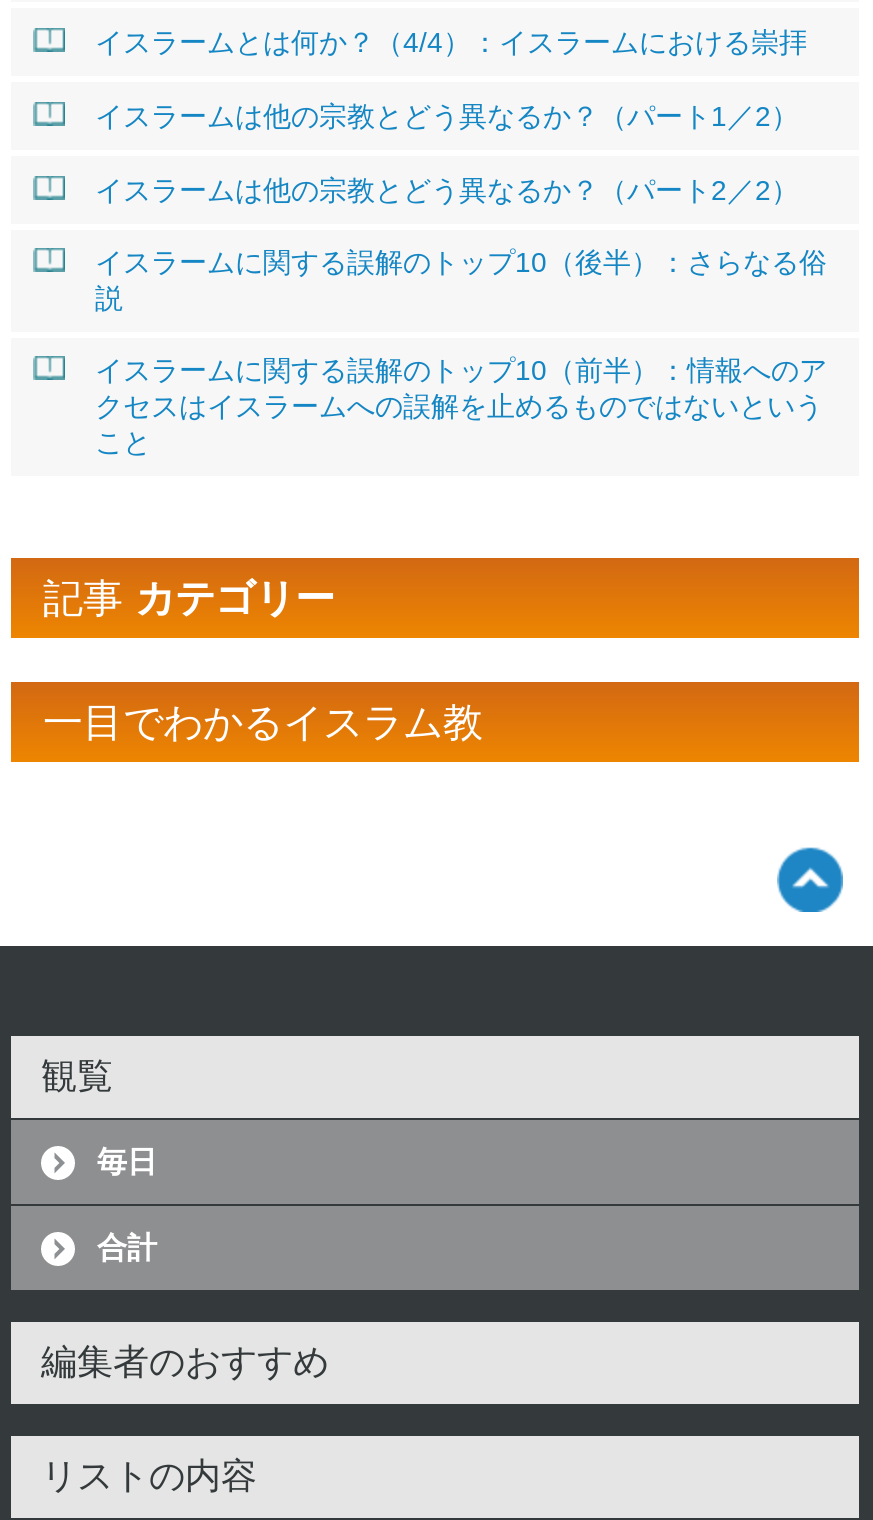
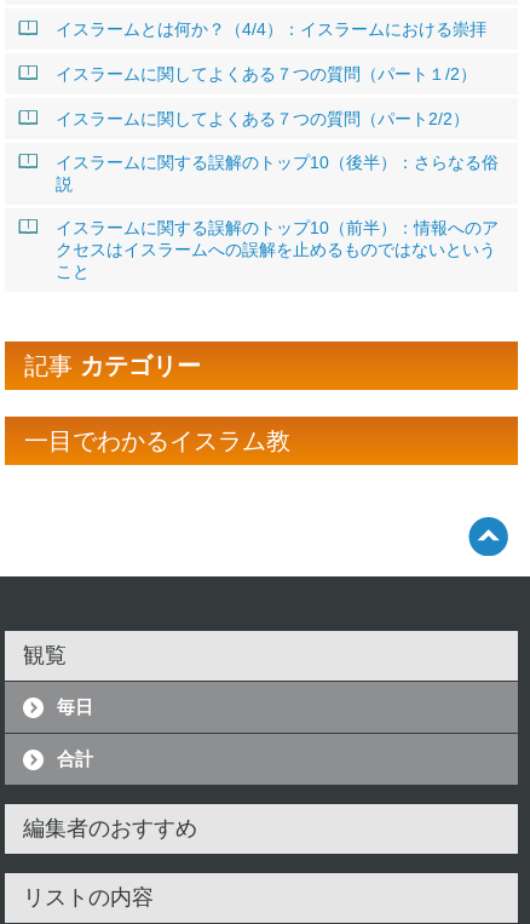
- イスラームは他の宗教とどう異なるか？（パート1／2）
+ イスラームに関してよくある７つの質問（パート１/2）

- イスラームは他の宗教とどう異なるか？（パート2／2）
+ イスラームに関してよくある７つの質問（パート2/2）
